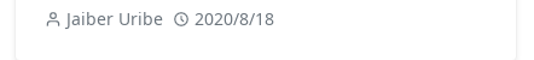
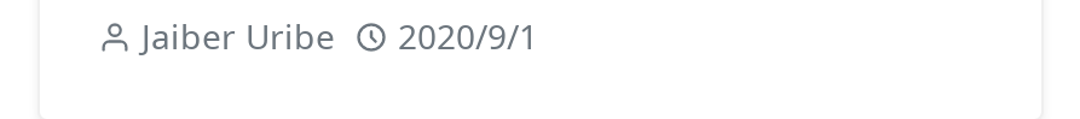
- Jaiber Uribe 2020/8/18
+ Jaiber Uribe 2020/9/1
